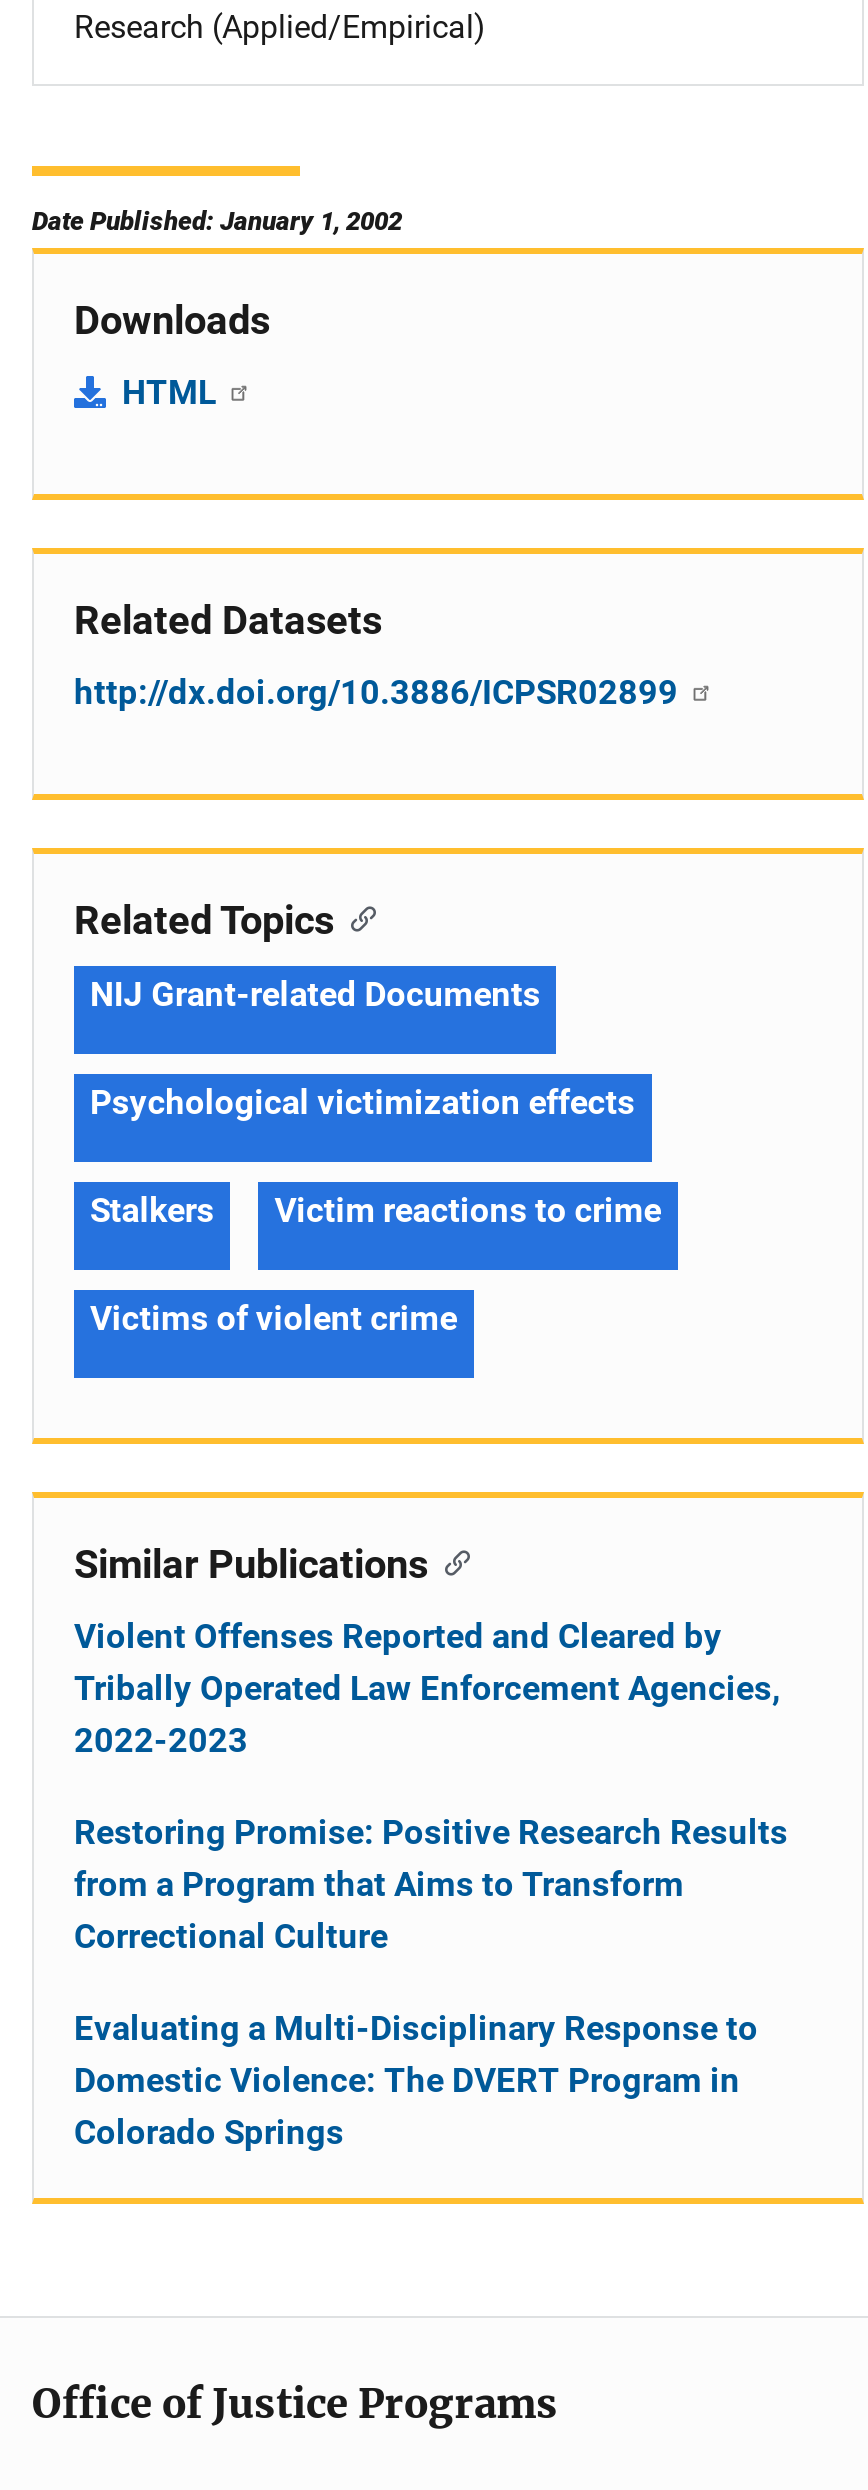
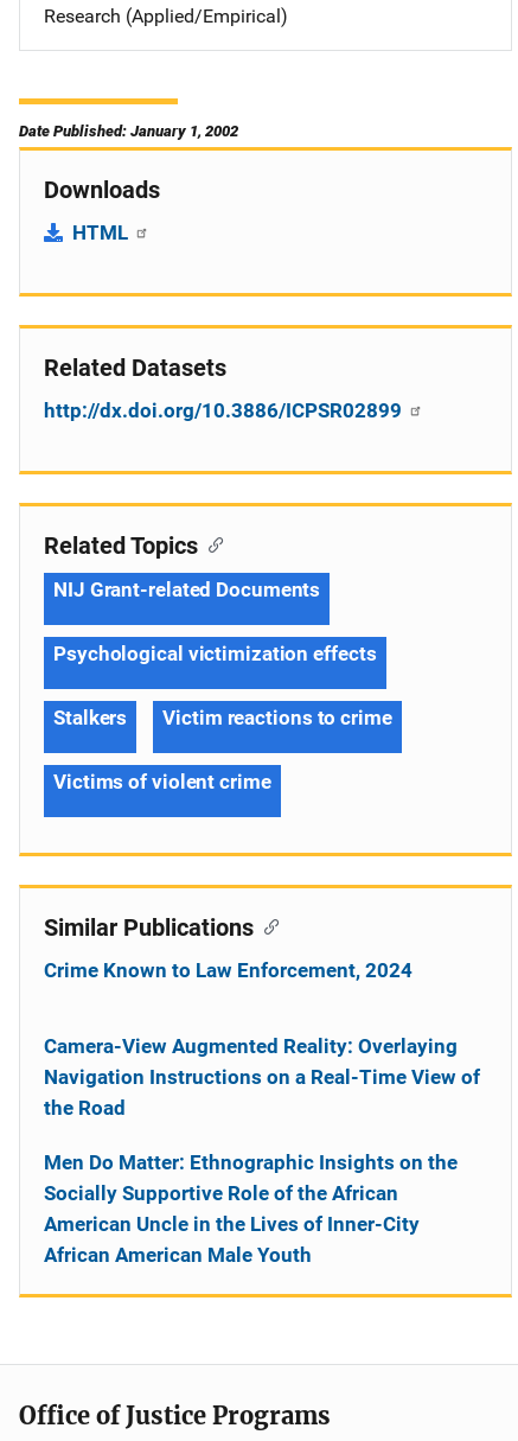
- Violent Offenses Reported and Cleared by
- Tribally Operated Law Enforcement Agencies,
- 2022-2023
+ Crime Known to Law Enforcement, 2024

- Restoring Promise: Positive Research Results
- from a Program that Aims to Transform
- Correctional Culture
+ Camera-View Augmented Reality: Overlaying
+ Navigation Instructions on a Real-Time View of
+ the Road

- Evaluating a Multi-Disciplinary Response to
- Domestic Violence: The DVERT Program in
- Colorado Springs
+ Men Do Matter: Ethnographic Insights on the
+ Socially Supportive Role of the African
+ American Uncle in the Lives of Inner-City
+ African American Male Youth
